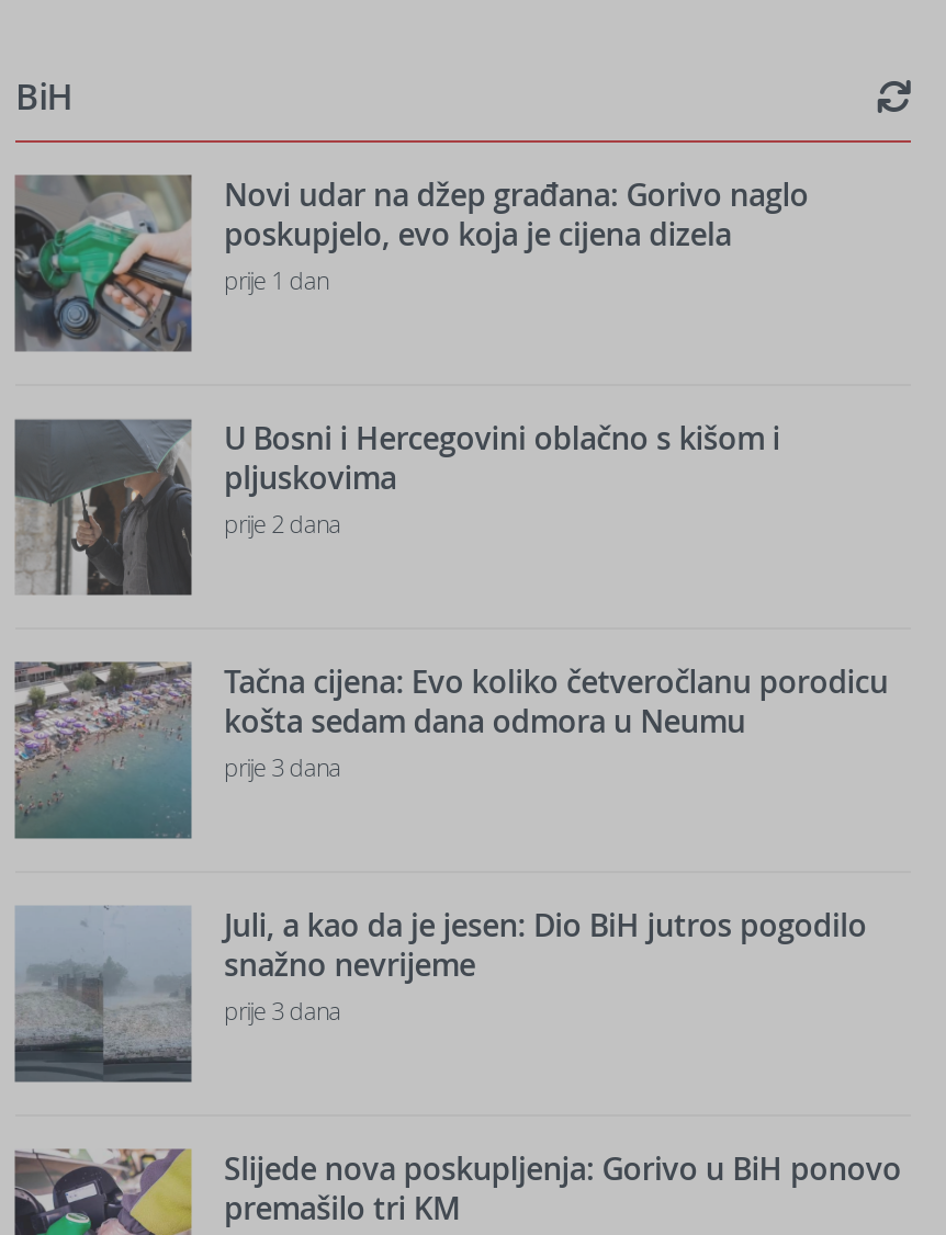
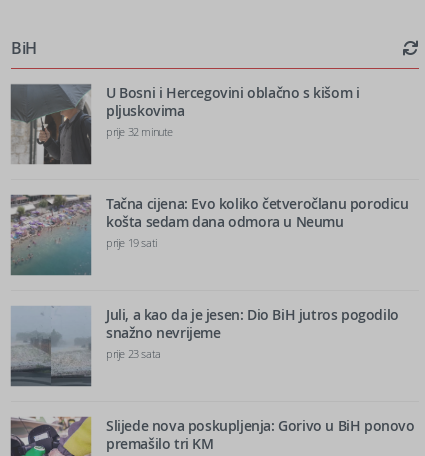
- [image]
- Novi udar na džep građana: Gorivo naglo
- poskupjelo, evo koja je cijena dizela
- prije 1 dan

- prije 2 dana
+ prije 32 minute

- prije 3 dana
+ prije 19 sati

- prije 3 dana
+ prije 23 sata
